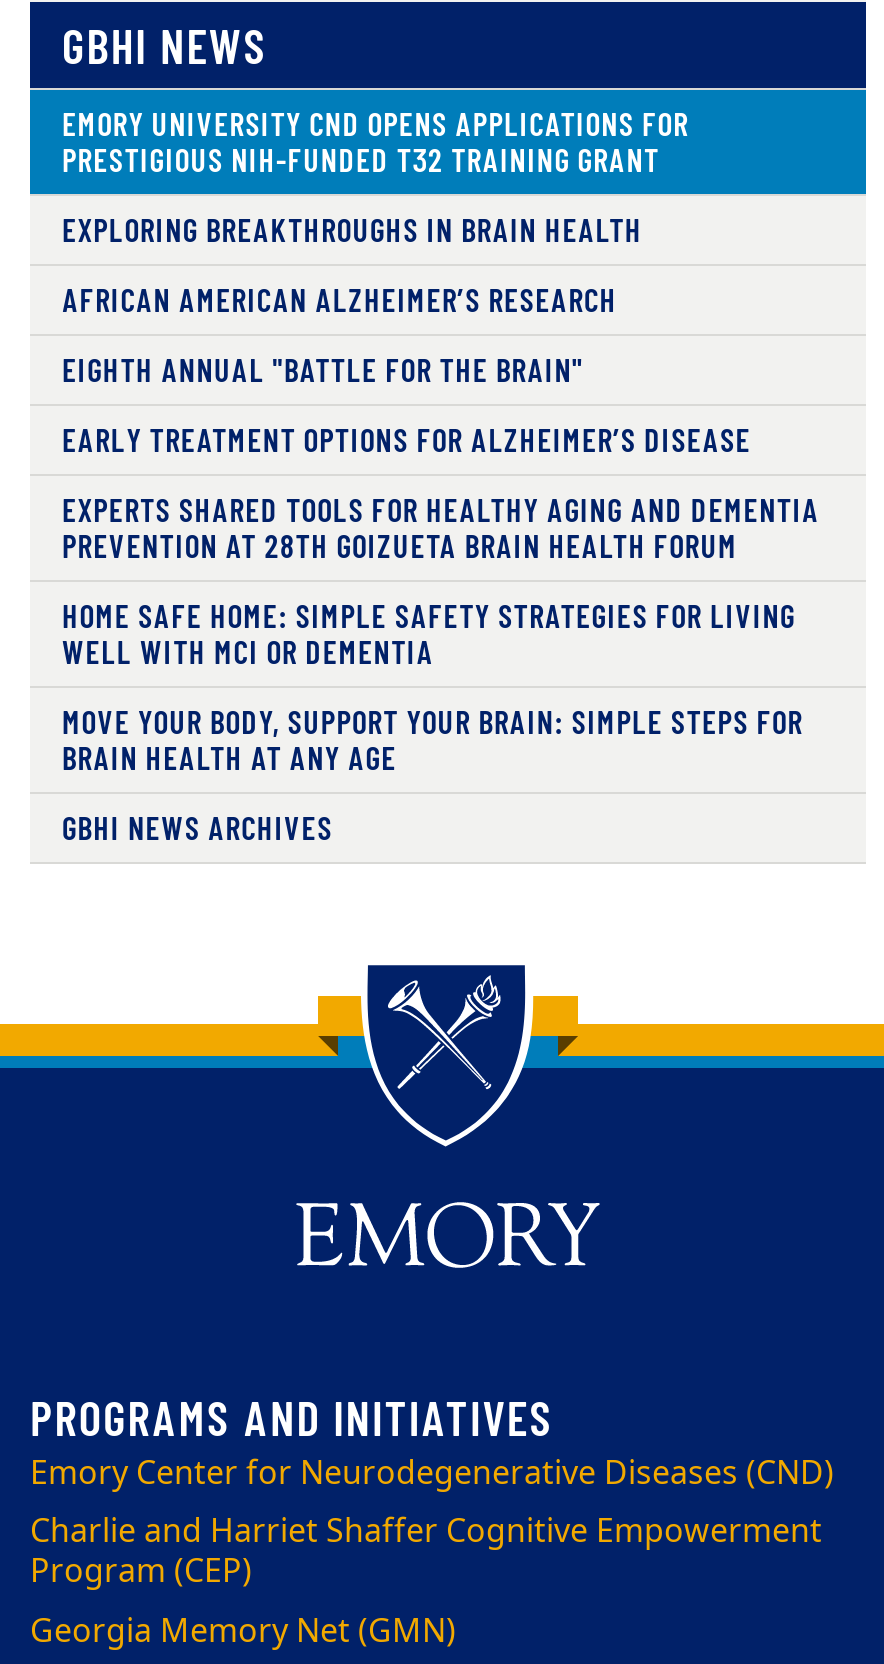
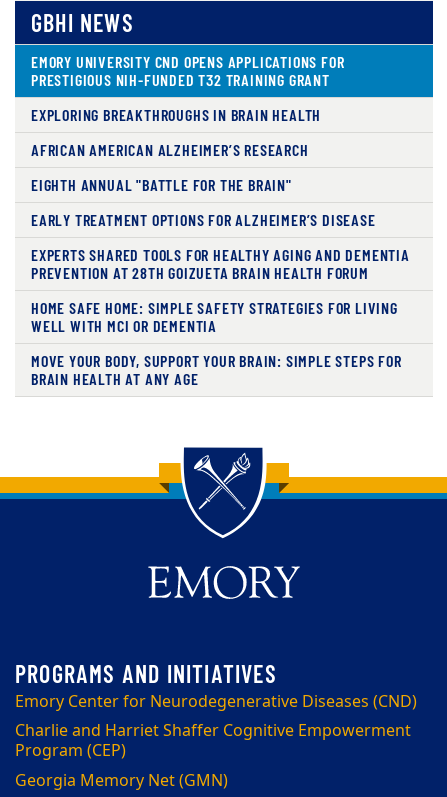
- GBHI NEWS ARCHIVES
